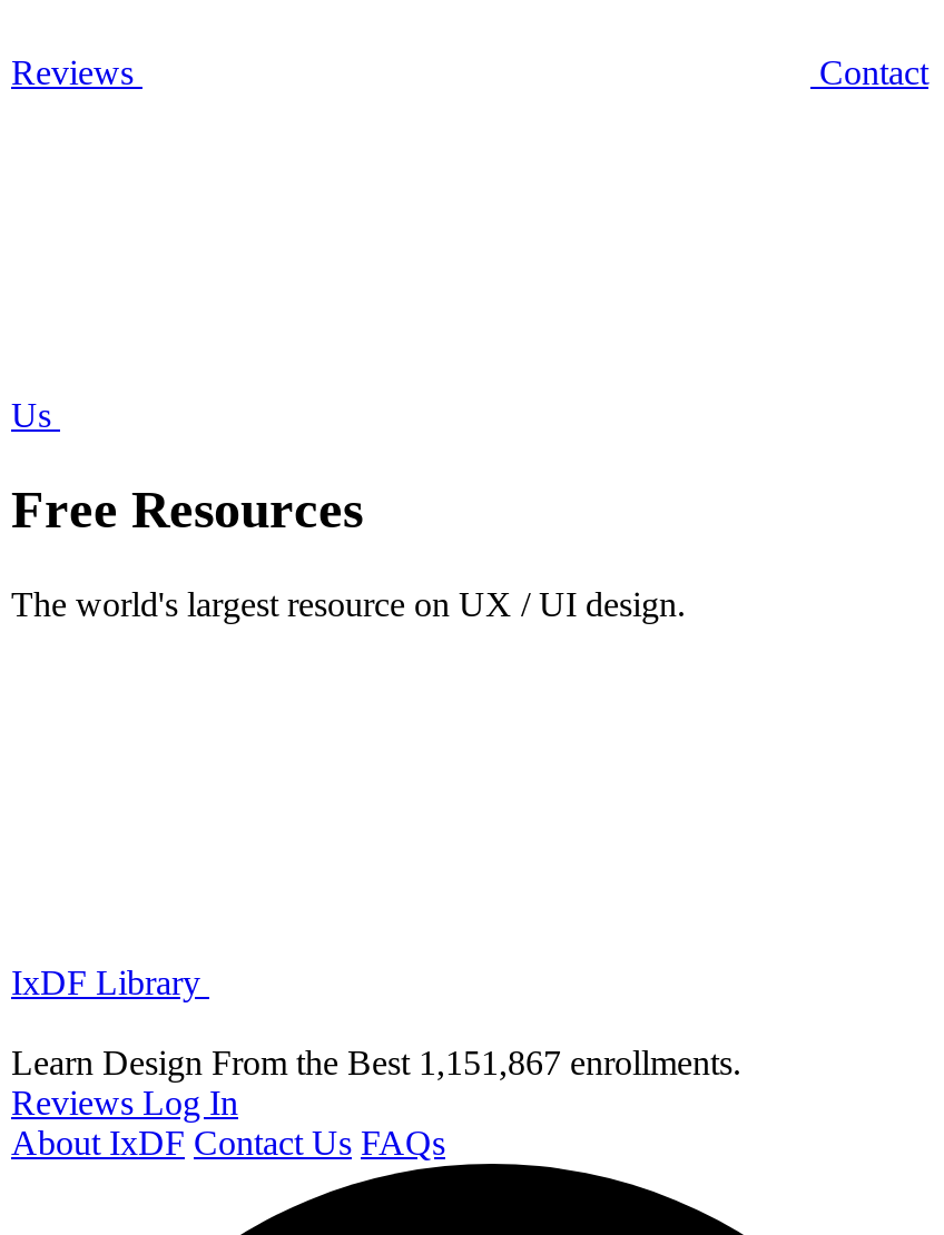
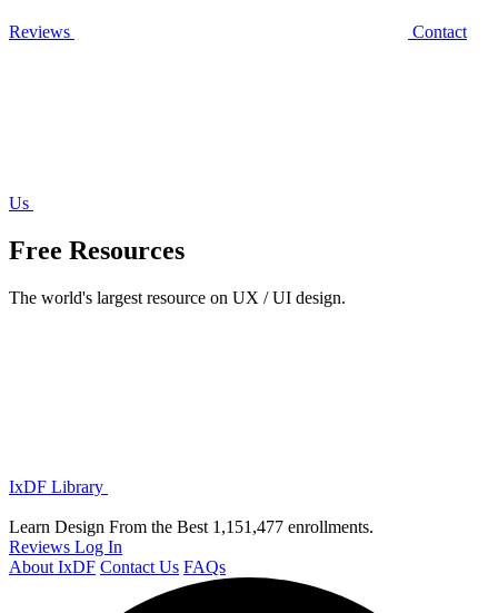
- Learn Design From the Best 1,151,867 enrollments.
+ Learn Design From the Best 1,151,477 enrollments.
